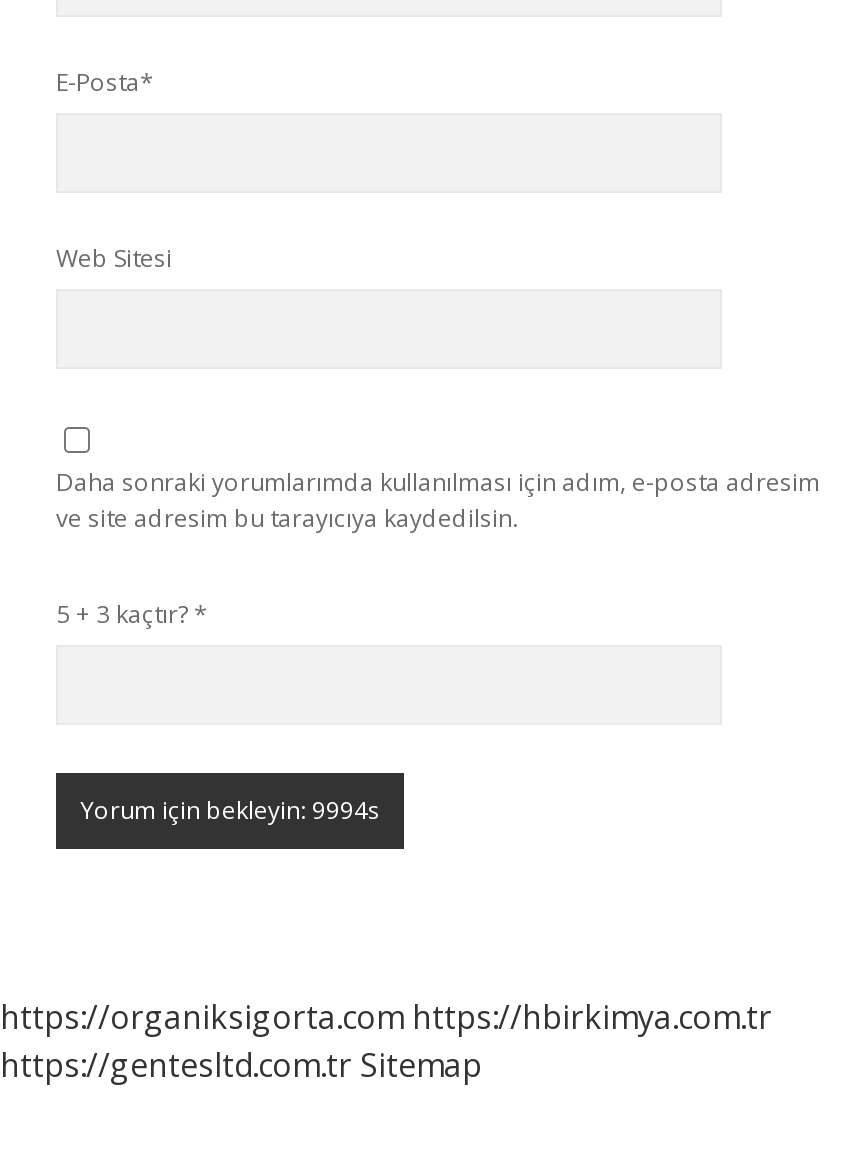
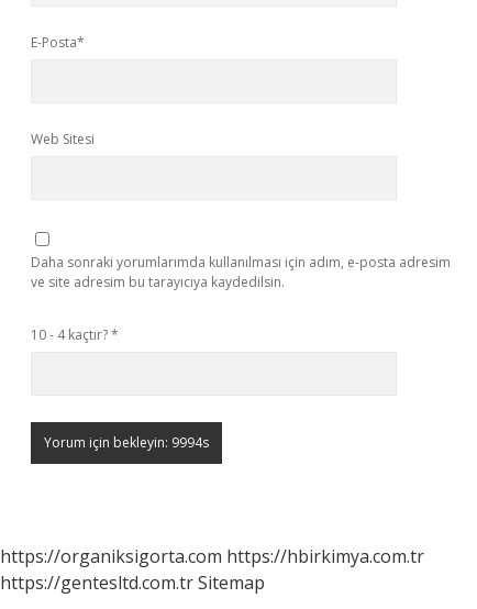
- 5 + 3 kaçtır? *
+ 10 - 4 kaçtır? *
